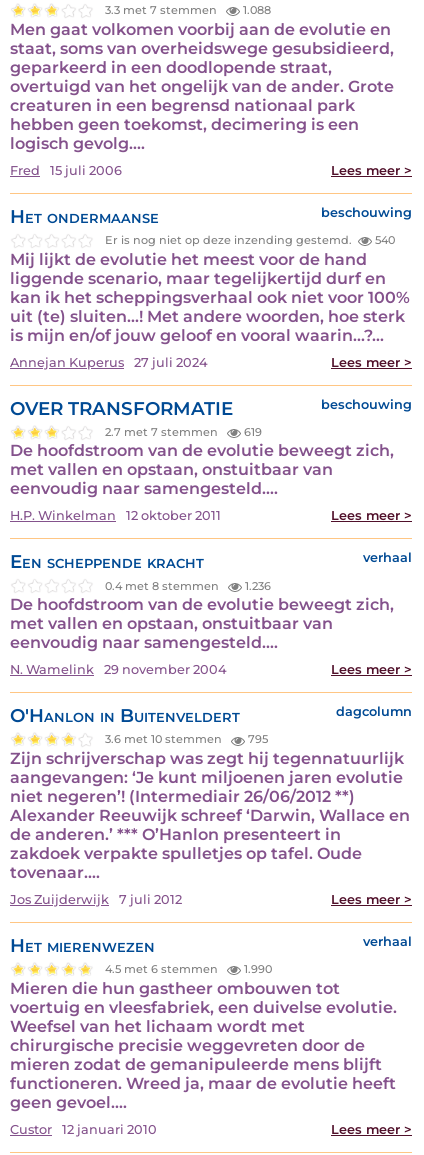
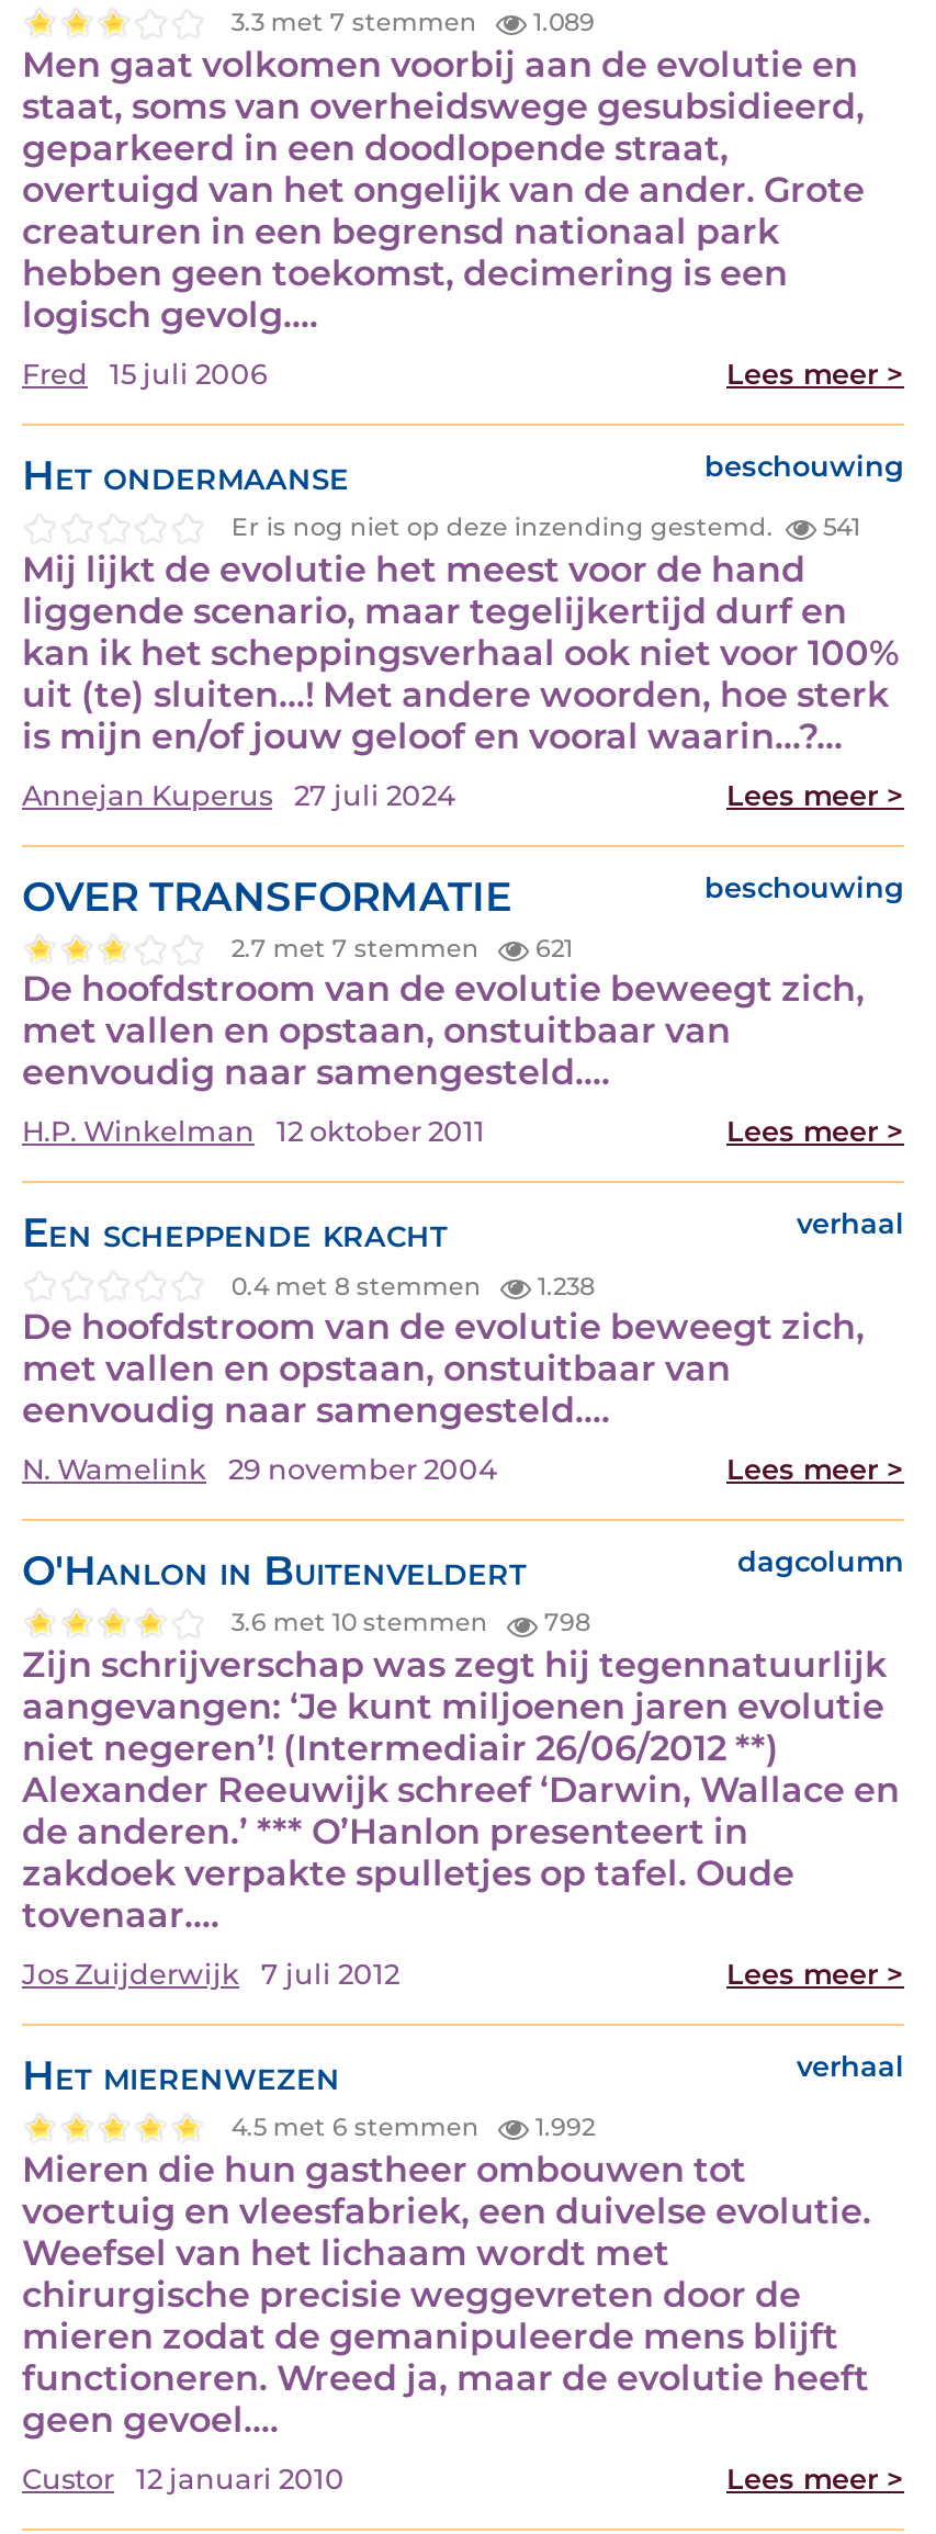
- 3.3 met 7 stemmen 1.088
+ 3.3 met 7 stemmen 1.089

- Er is nog niet op deze inzending gestemd. 540
+ Er is nog niet op deze inzending gestemd. 541

- 2.7 met 7 stemmen 619
+ 2.7 met 7 stemmen 621

- 0.4 met 8 stemmen 1.236
+ 0.4 met 8 stemmen 1.238

- 3.6 met 10 stemmen 795
+ 3.6 met 10 stemmen 798

- 4.5 met 6 stemmen 1.990
+ 4.5 met 6 stemmen 1.992
